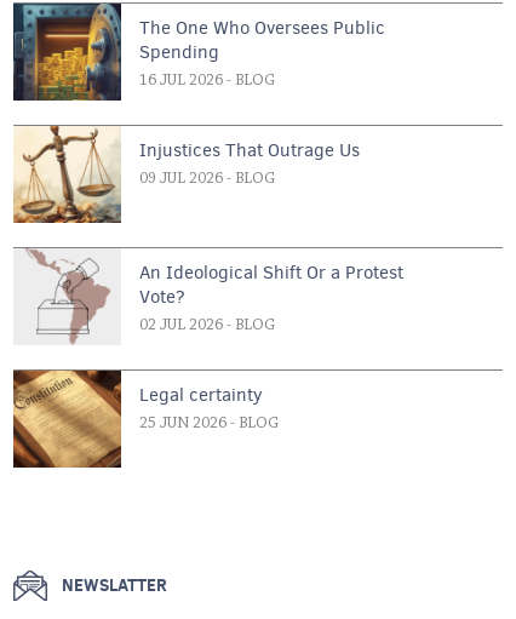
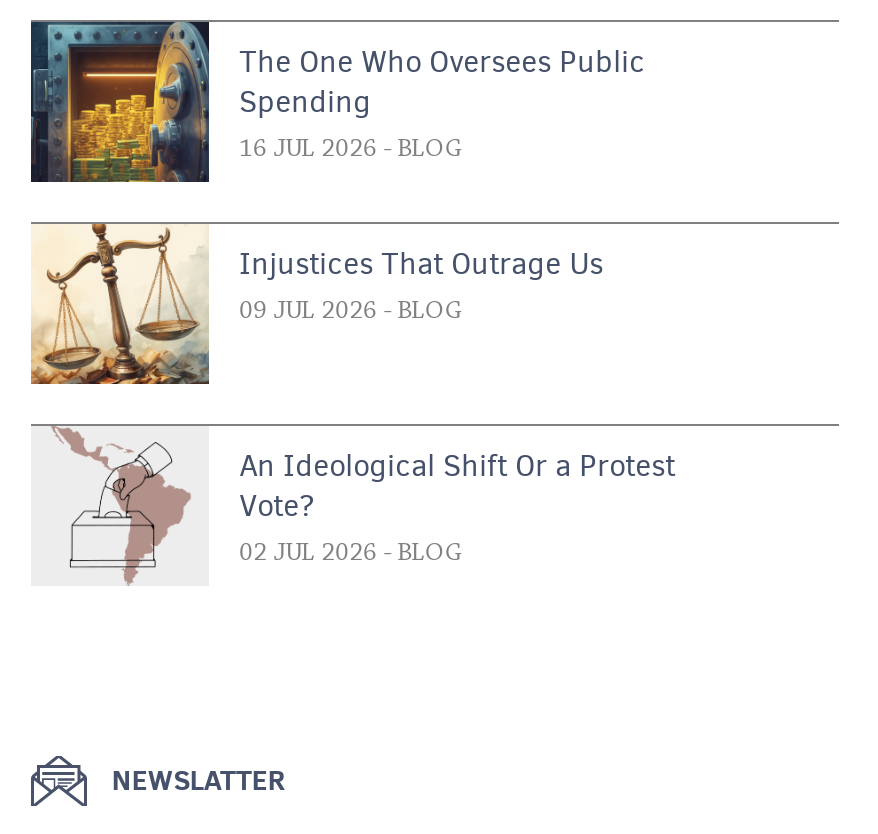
- [image]
- Legal certainty
- 25 JUN 2026 - BLOG
